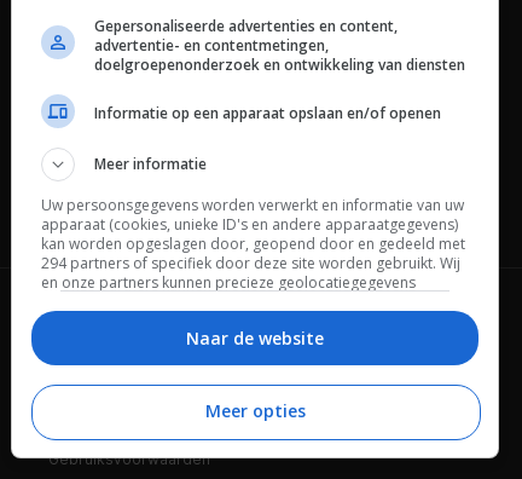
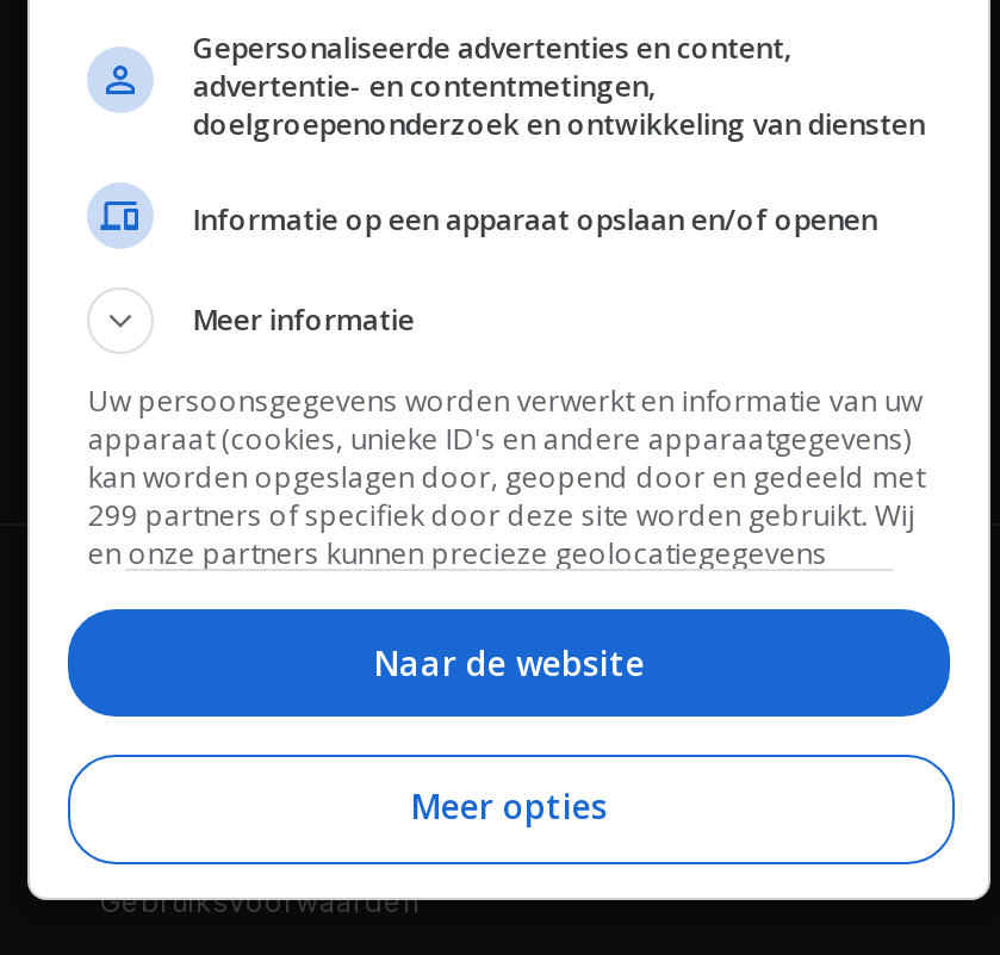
- 294 partners of specifiek door deze site worden gebruikt. Wij
+ 299 partners of specifiek door deze site worden gebruikt. Wij
